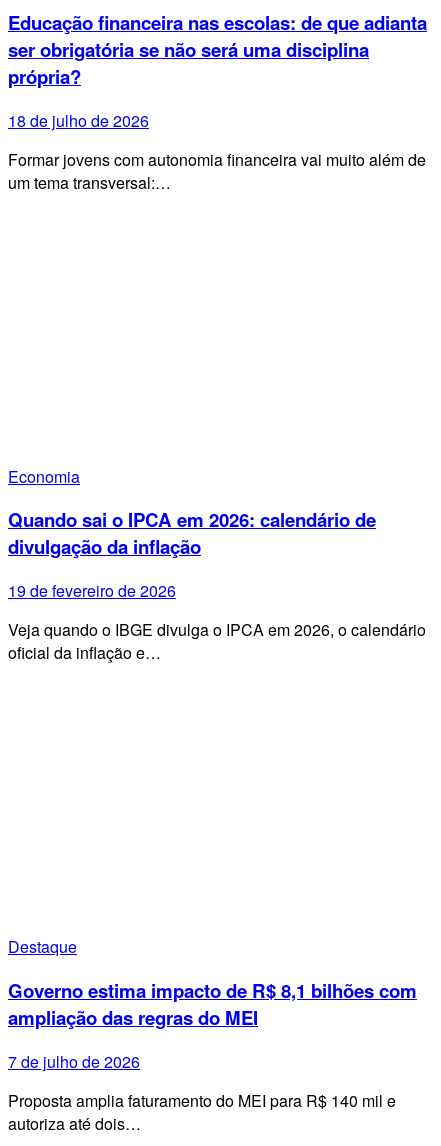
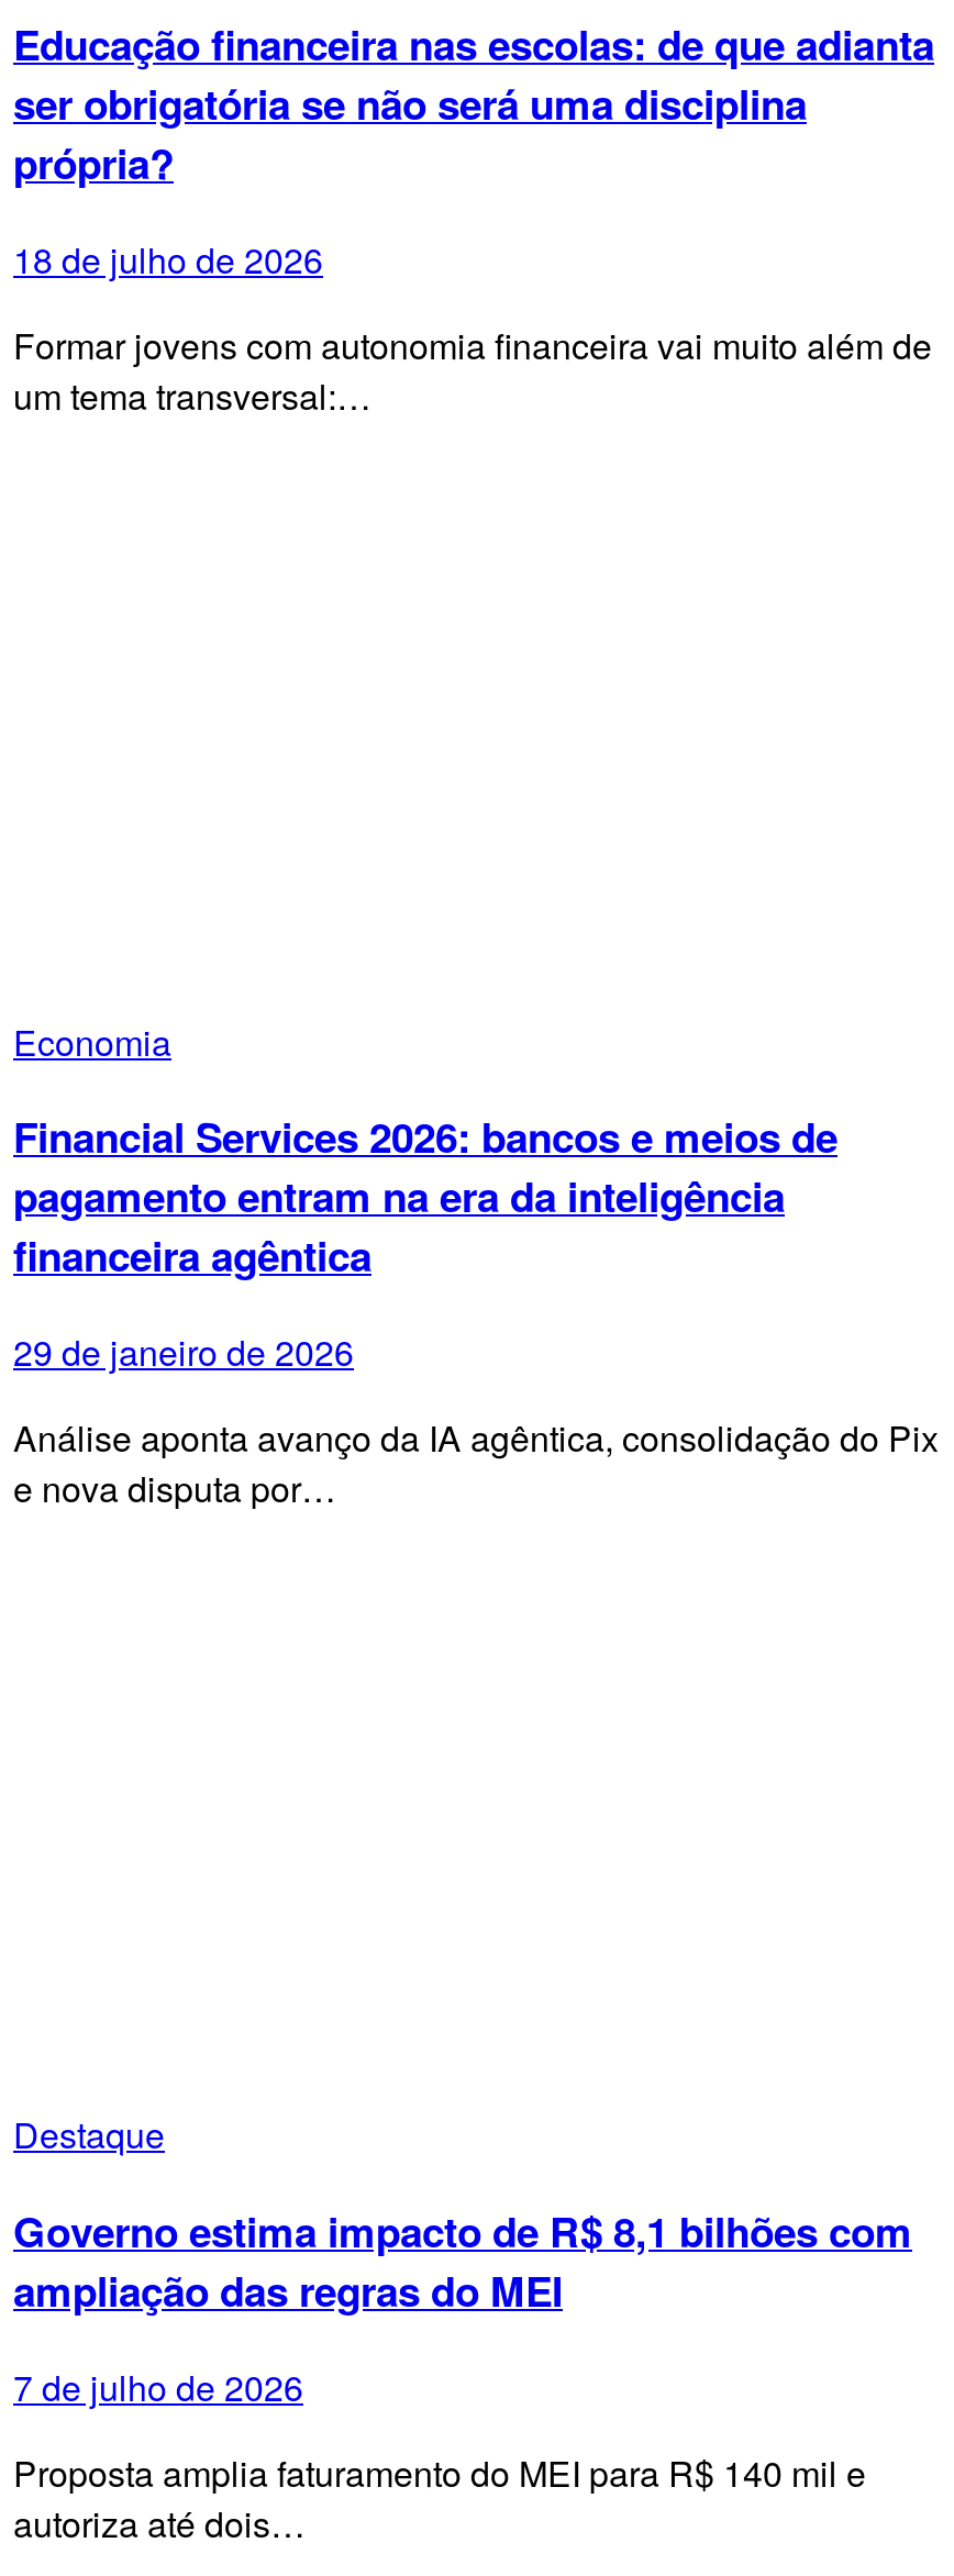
- Quando sai o IPCA em 2026: calendário de
- divulgação da inflação
+ Financial Services 2026: bancos e meios de
+ pagamento entram na era da inteligência
+ financeira agêntica

- 19 de fevereiro de 2026
+ 29 de janeiro de 2026

- Veja quando o IBGE divulga o IPCA em 2026, o calendário
- oficial da inflação e…
+ Análise aponta avanço da IA agêntica, consolidação do Pix
+ e nova disputa por…
